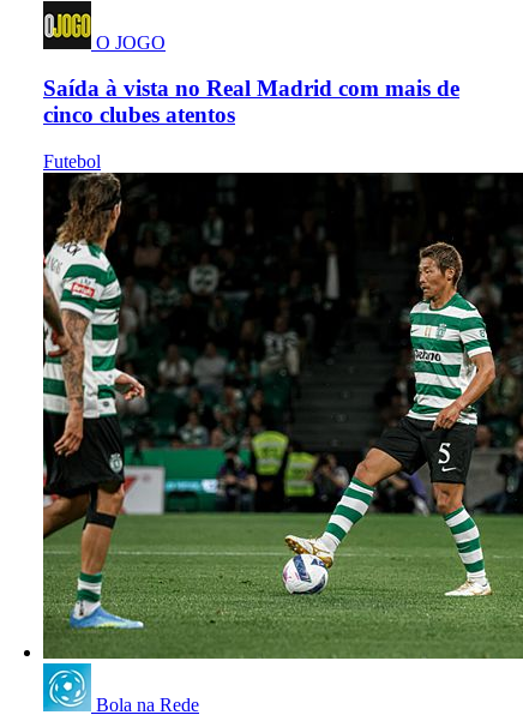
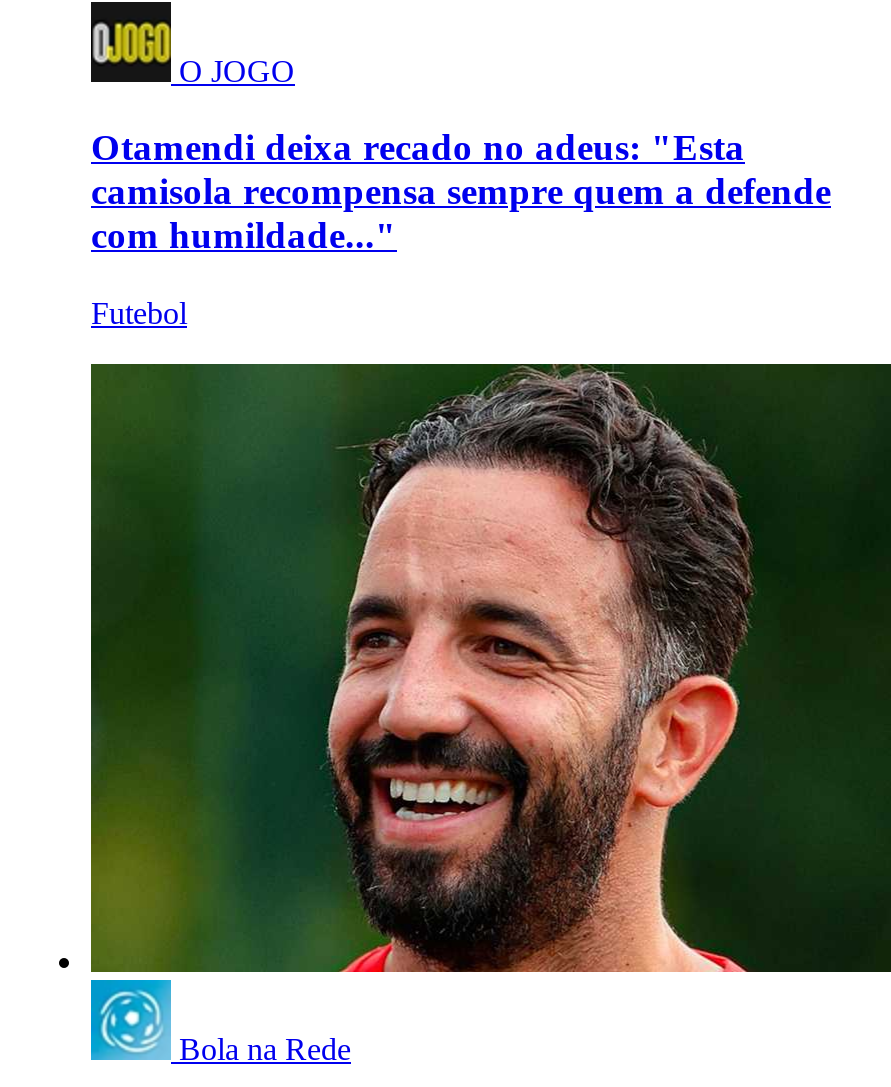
- Saída à vista no Real Madrid com mais de
- cinco clubes atentos
+ Otamendi deixa recado no adeus: "Esta
+ camisola recompensa sempre quem a defende
+ com humildade..."

moved down: Futebol

- [image]
+ [image]
